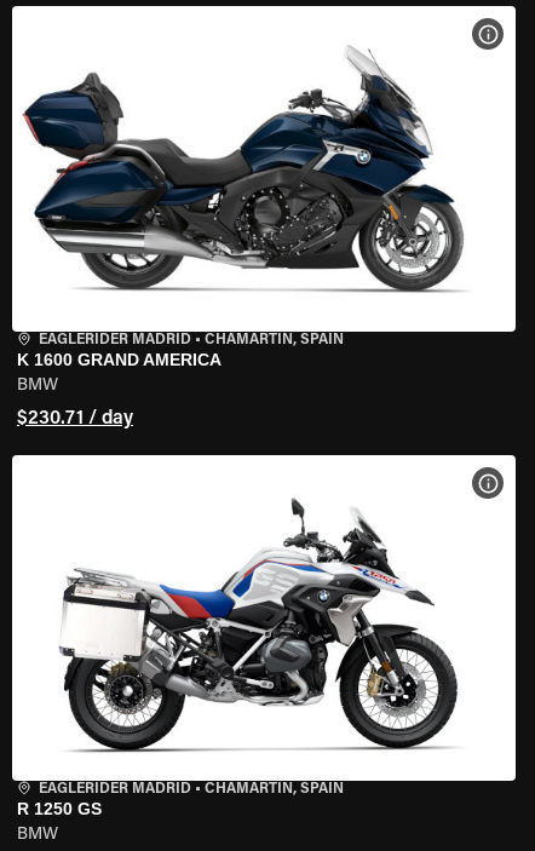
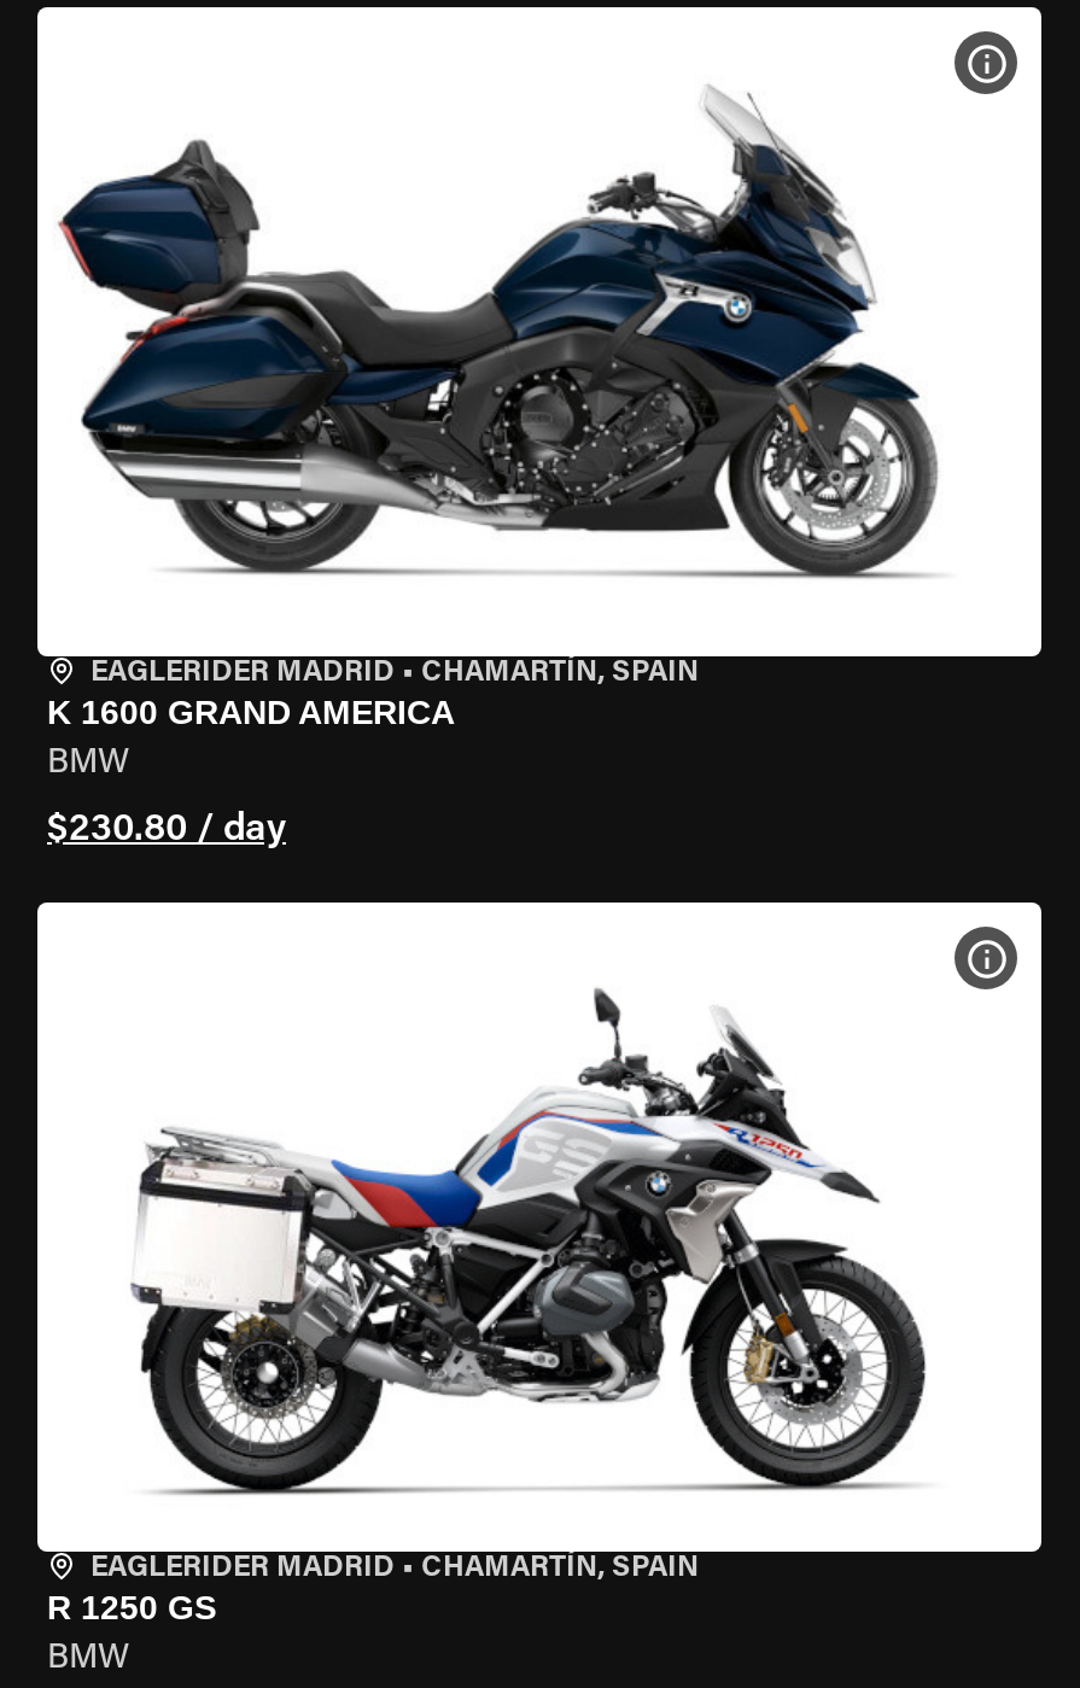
- $230.71 / day
+ $230.80 / day
